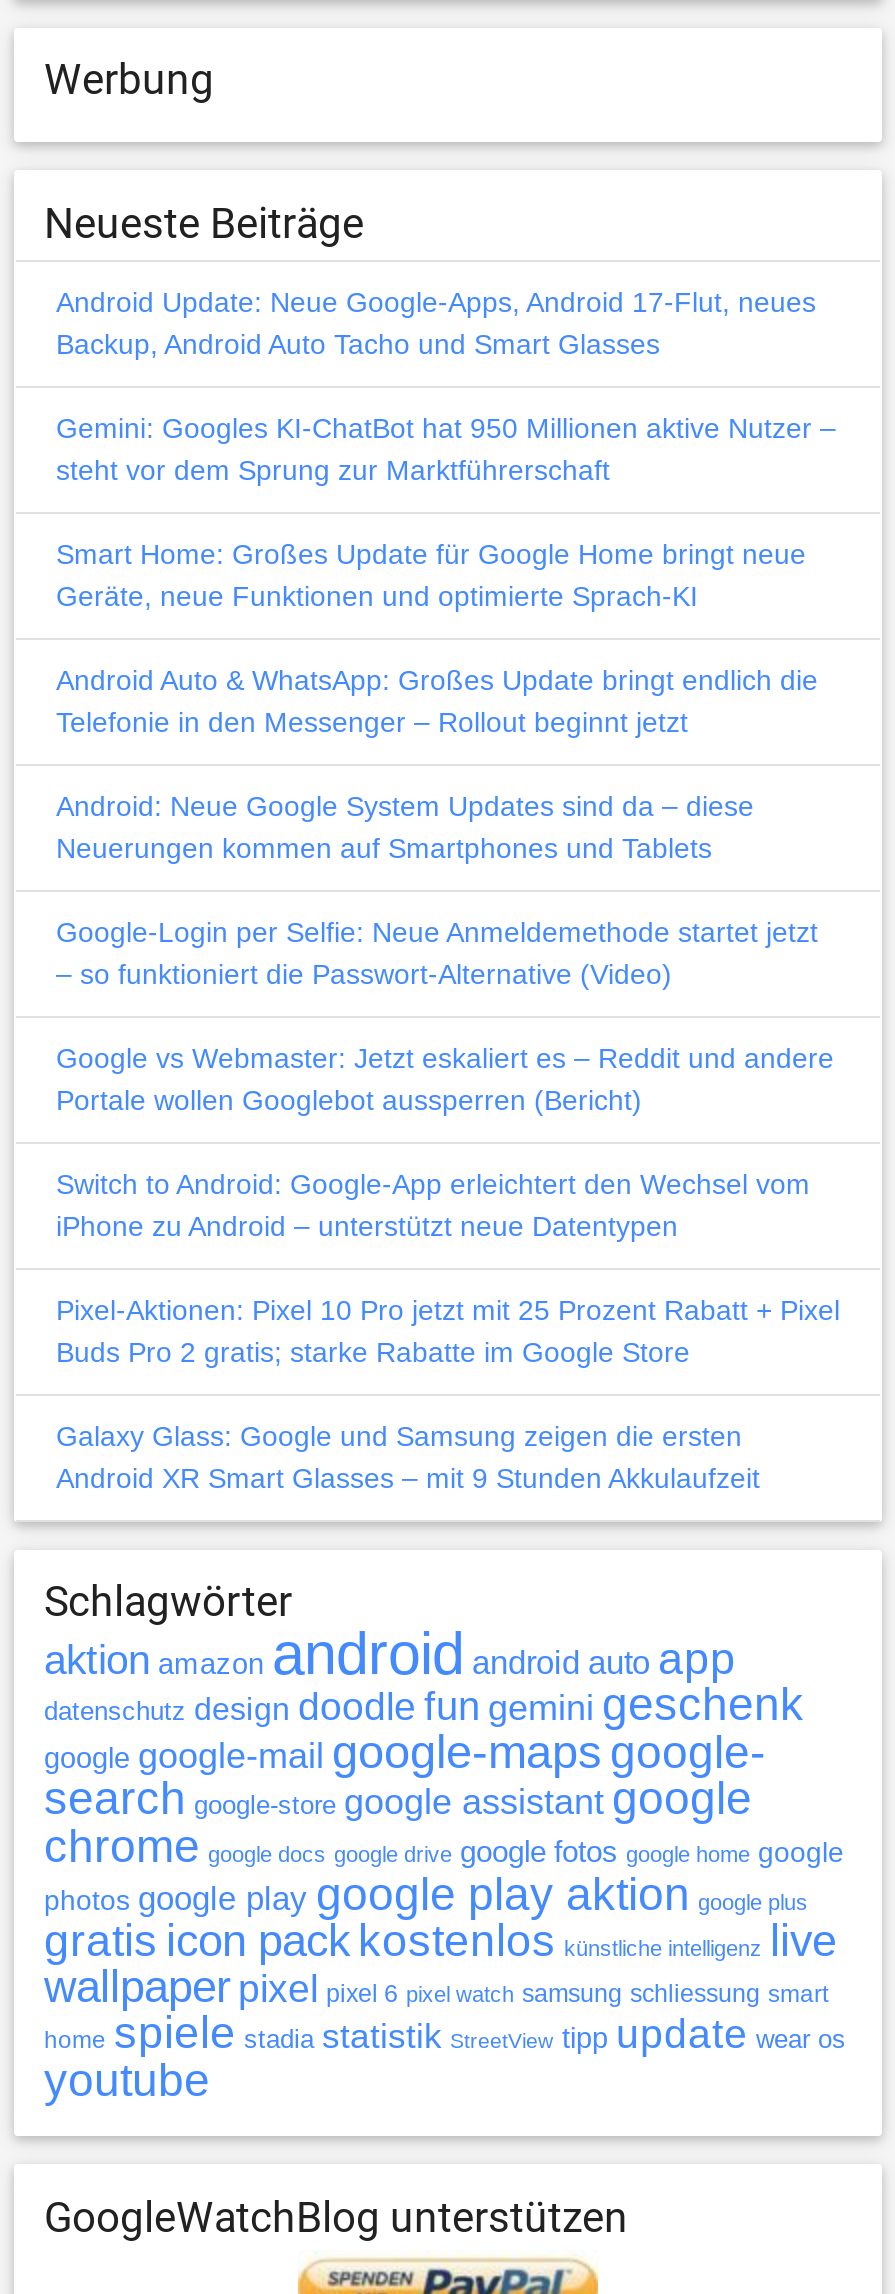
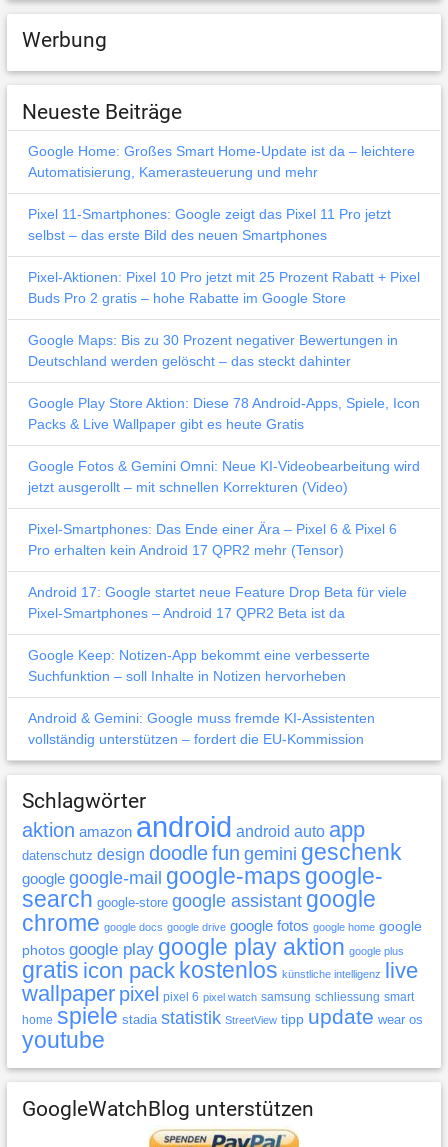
- Android Update: Neue Google-Apps, Android 17-Flut, neues
- Backup, Android Auto Tacho und Smart Glasses
- Gemini: Googles KI-ChatBot hat 950 Millionen aktive Nutzer –
- steht vor dem Sprung zur Marktführerschaft
- Smart Home: Großes Update für Google Home bringt neue
- Geräte, neue Funktionen und optimierte Sprach-KI
- Android Auto & WhatsApp: Großes Update bringt endlich die
- Telefonie in den Messenger – Rollout beginnt jetzt
- Android: Neue Google System Updates sind da – diese
- Neuerungen kommen auf Smartphones und Tablets
- Google-Login per Selfie: Neue Anmeldemethode startet jetzt
- – so funktioniert die Passwort-Alternative (Video)
- Google vs Webmaster: Jetzt eskaliert es – Reddit und andere
- Portale wollen Googlebot aussperren (Bericht)
- Switch to Android: Google-App erleichtert den Wechsel vom
- iPhone zu Android – unterstützt neue Datentypen
+ Google Home: Großes Smart Home-Update ist da – leichtere
+ Automatisierung, Kamerasteuerung und mehr
+ Pixel 11-Smartphones: Google zeigt das Pixel 11 Pro jetzt
+ selbst – das erste Bild des neuen Smartphones

moved up: Pixel-Aktionen: Pixel 10 Pro jetzt mit 25 Prozent Rabatt + Pixel

- Buds Pro 2 gratis; starke Rabatte im Google Store
- Galaxy Glass: Google und Samsung zeigen die ersten
- Android XR Smart Glasses – mit 9 Stunden Akkulaufzeit
+ Buds Pro 2 gratis – hohe Rabatte im Google Store
+ Google Maps: Bis zu 30 Prozent negativer Bewertungen in
+ Deutschland werden gelöscht – das steckt dahinter
+ Google Play Store Aktion: Diese 78 Android-Apps, Spiele, Icon
+ Packs & Live Wallpaper gibt es heute Gratis
+ Google Fotos & Gemini Omni: Neue KI-Videobearbeitung wird
+ jetzt ausgerollt – mit schnellen Korrekturen (Video)
+ Pixel-Smartphones: Das Ende einer Ära – Pixel 6 & Pixel 6
+ Pro erhalten kein Android 17 QPR2 mehr (Tensor)
+ Android 17: Google startet neue Feature Drop Beta für viele
+ Pixel-Smartphones – Android 17 QPR2 Beta ist da
+ Google Keep: Notizen-App bekommt eine verbesserte
+ Suchfunktion – soll Inhalte in Notizen hervorheben
+ Android & Gemini: Google muss fremde KI-Assistenten
+ vollständig unterstützen – fordert die EU-Kommission
